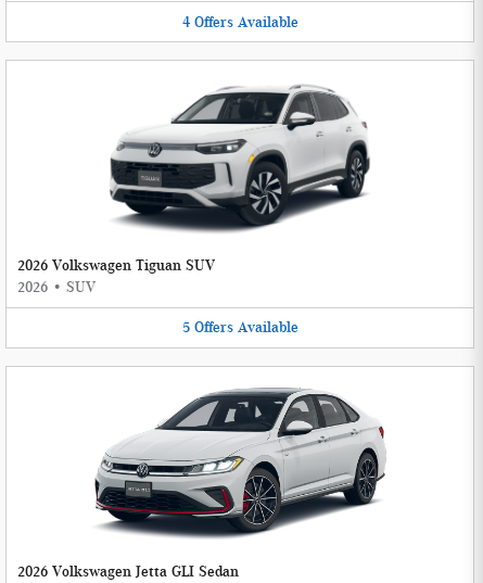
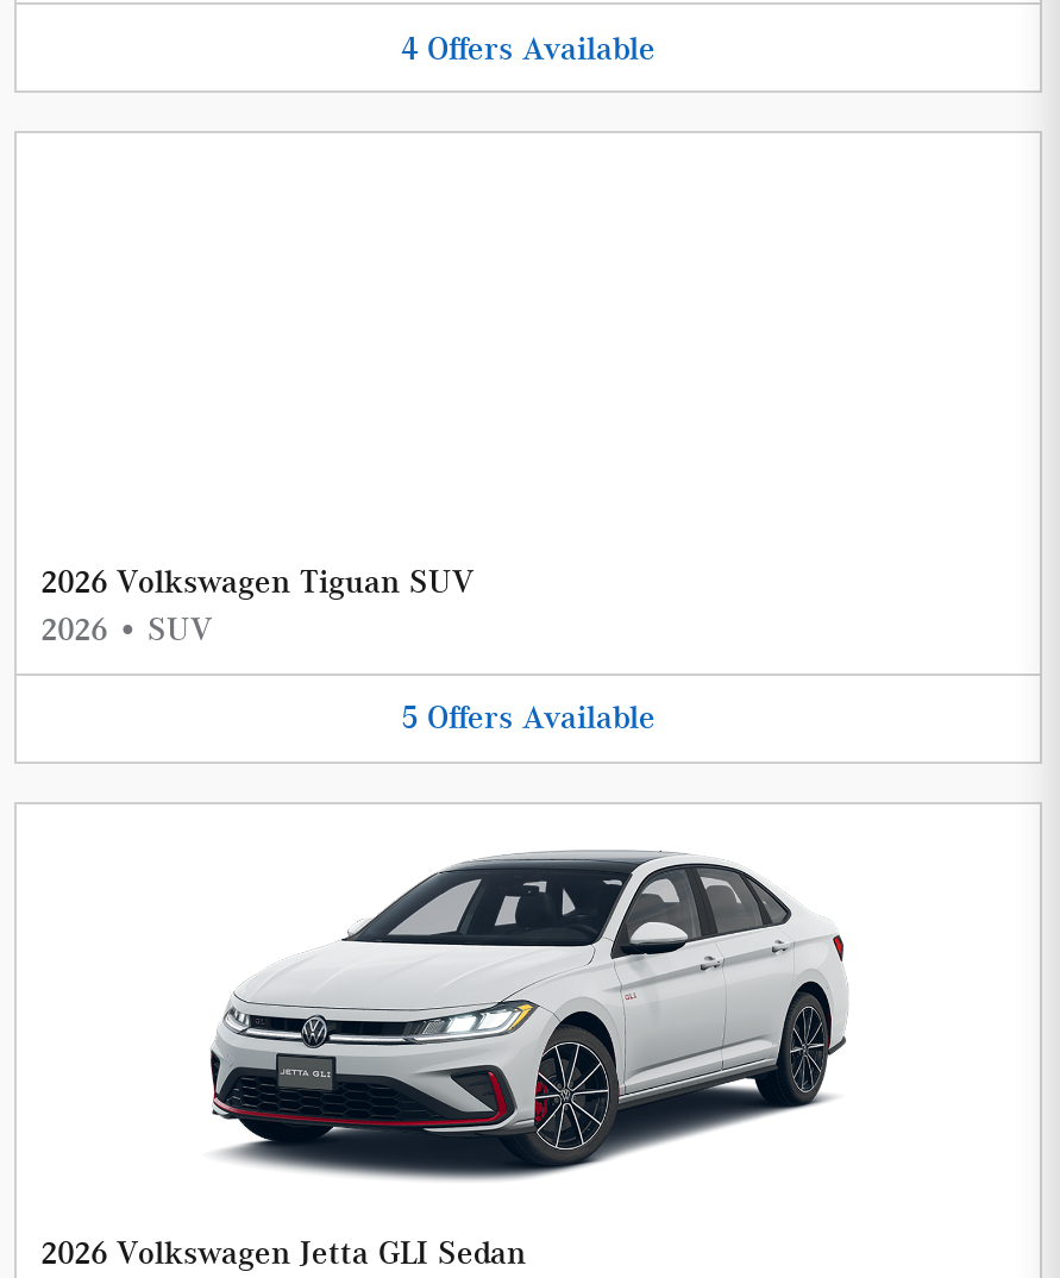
- [image]
